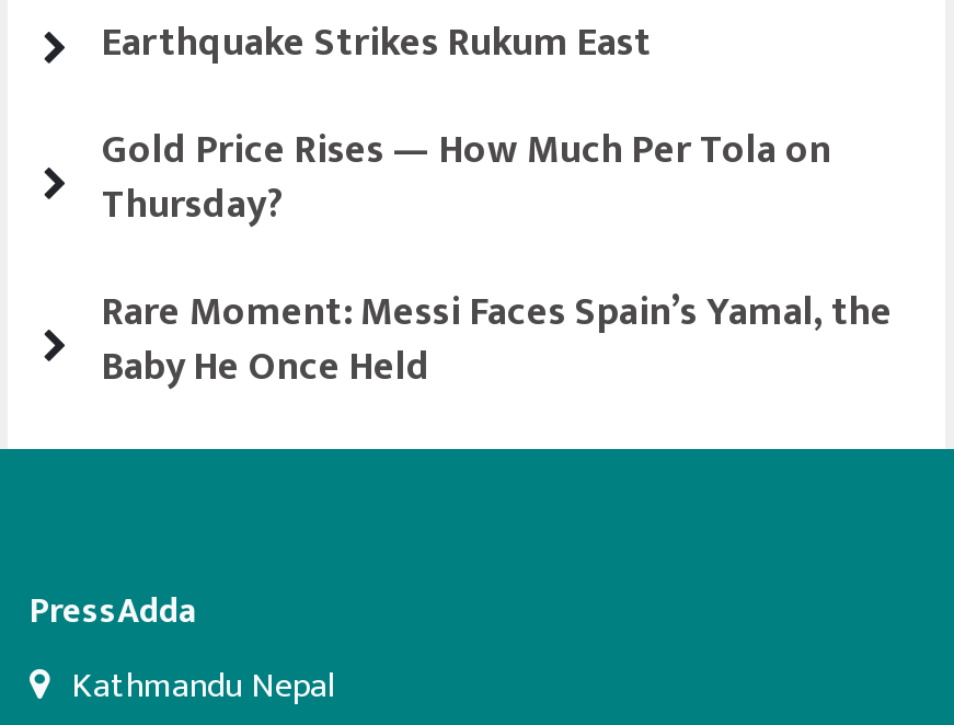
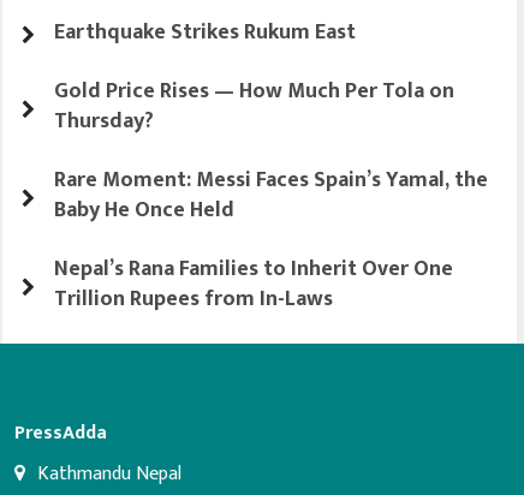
+ Nepal’s Rana Families to Inherit Over One
+ Trillion Rupees from In-Laws
